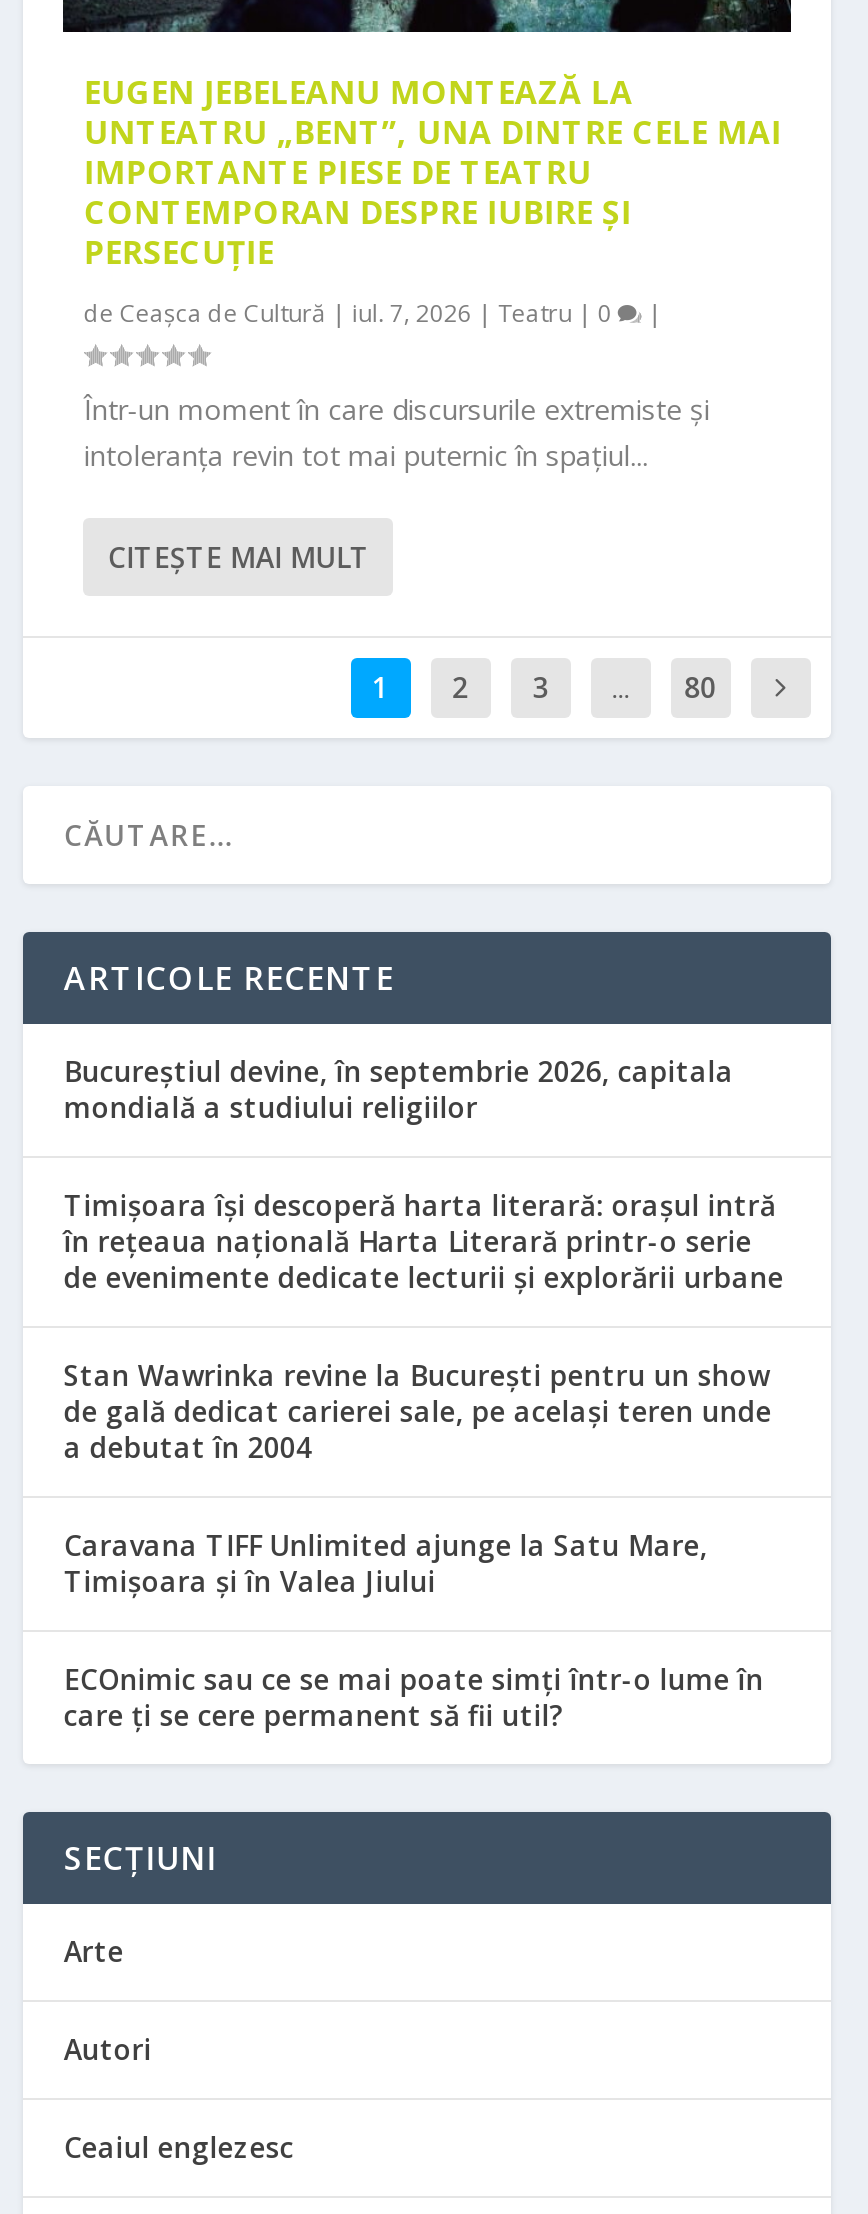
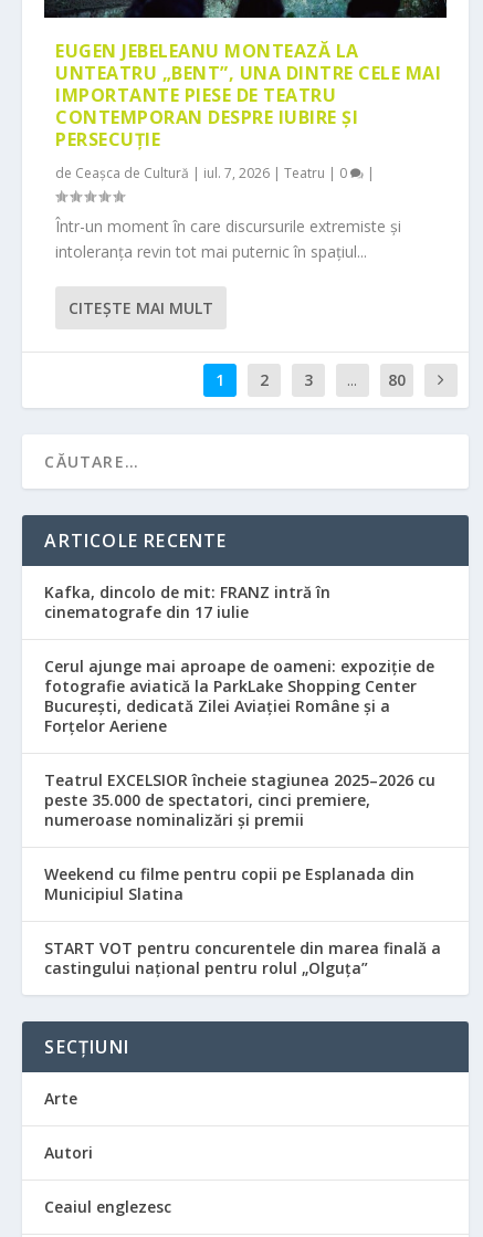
- Bucureștiul devine, în septembrie 2026, capitala
- mondială a studiului religiilor
+ Kafka, dincolo de mit: FRANZ intră în
+ cinematografe din 17 iulie

- Timișoara își descoperă harta literară: orașul intră
- în rețeaua națională Harta Literară printr-o serie
- de evenimente dedicate lecturii și explorării urbane
+ Cerul ajunge mai aproape de oameni: expoziție de
+ fotografie aviatică la ParkLake Shopping Center
+ București, dedicată Zilei Aviației Române și a
+ Forțelor Aeriene

- Stan Wawrinka revine la București pentru un show
- de gală dedicat carierei sale, pe același teren unde
- a debutat în 2004
+ Teatrul EXCELSIOR încheie stagiunea 2025–2026 cu
+ peste 35.000 de spectatori, cinci premiere,
+ numeroase nominalizări și premii

- Caravana TIFF Unlimited ajunge la Satu Mare,
- Timișoara și în Valea Jiului
+ Weekend cu filme pentru copii pe Esplanada din
+ Municipiul Slatina

- ECOnimic sau ce se mai poate simți într-o lume în
- care ți se cere permanent să fii util?
+ START VOT pentru concurentele din marea finală a
+ castingului național pentru rolul „Olguța”
